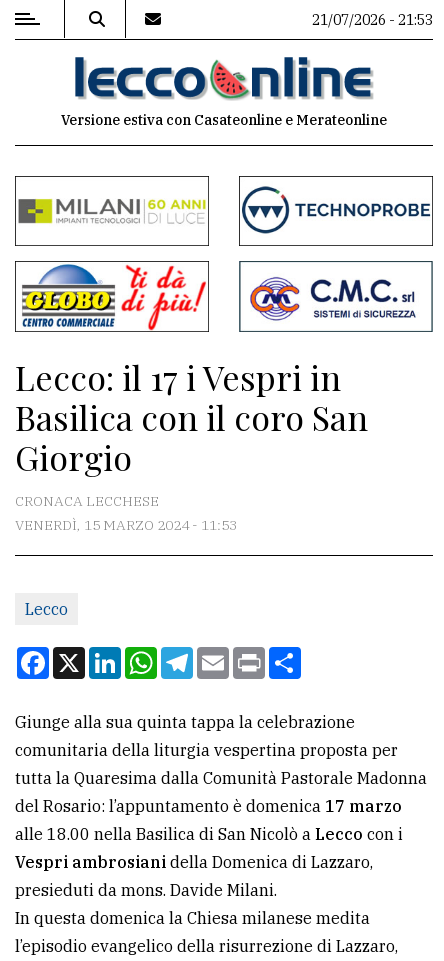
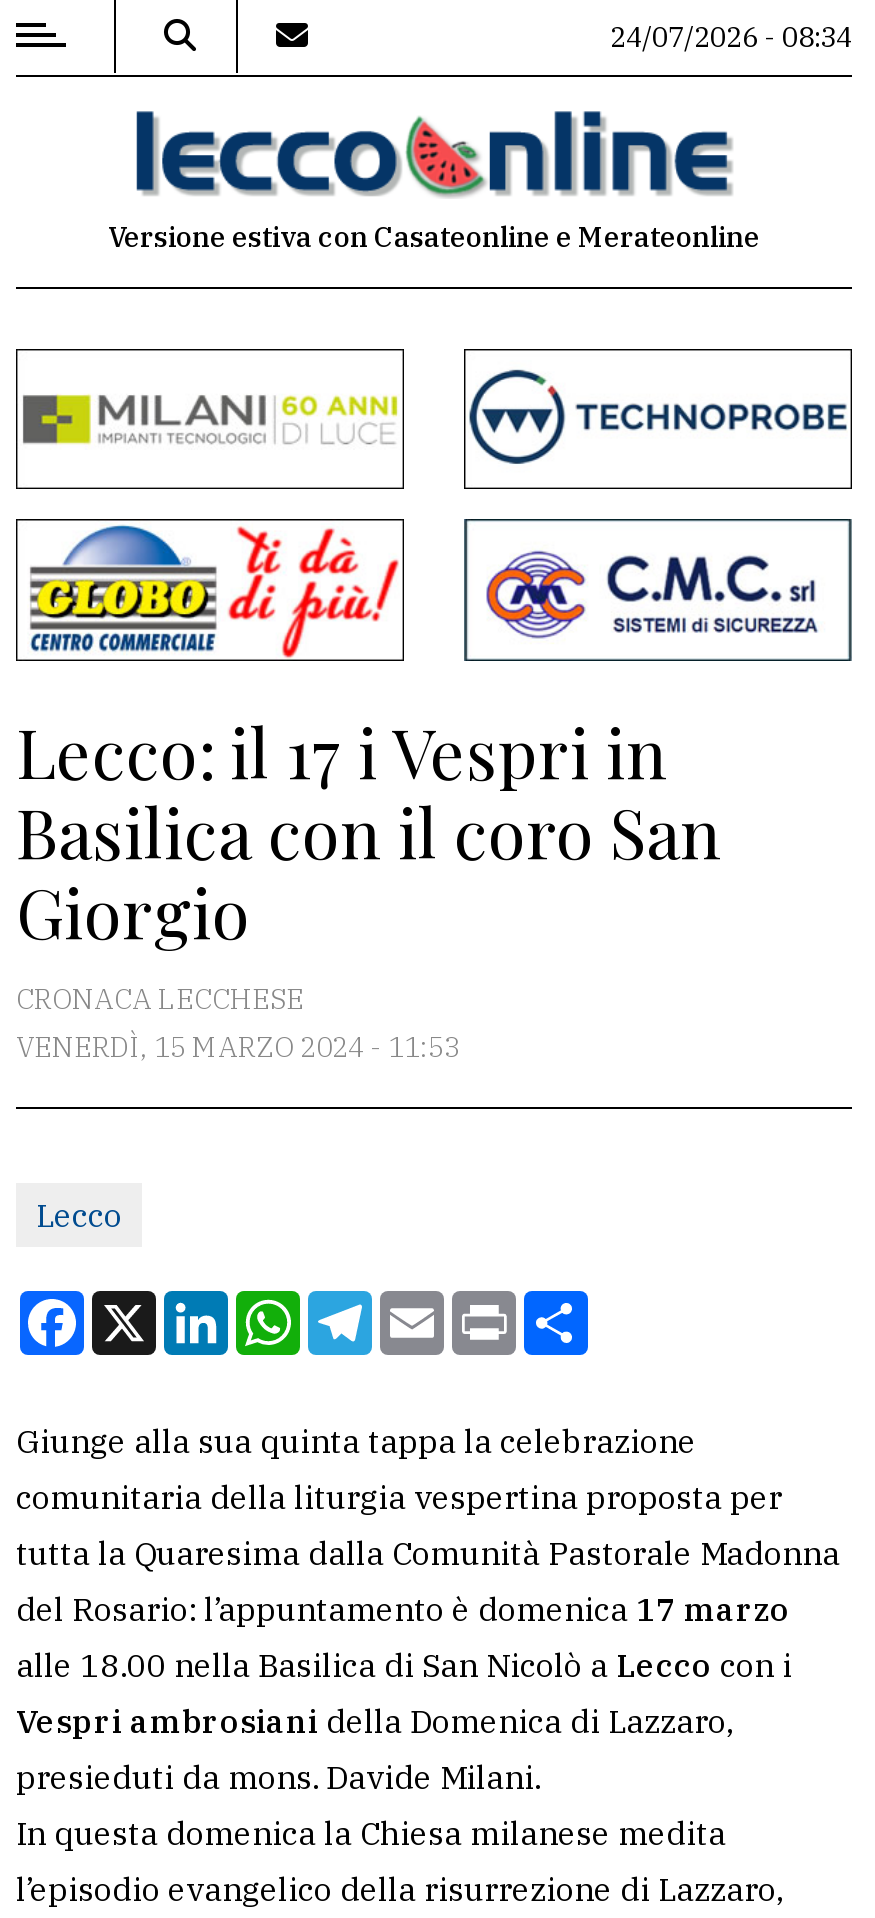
- 21/07/2026 - 21:53
+ 24/07/2026 - 08:34
